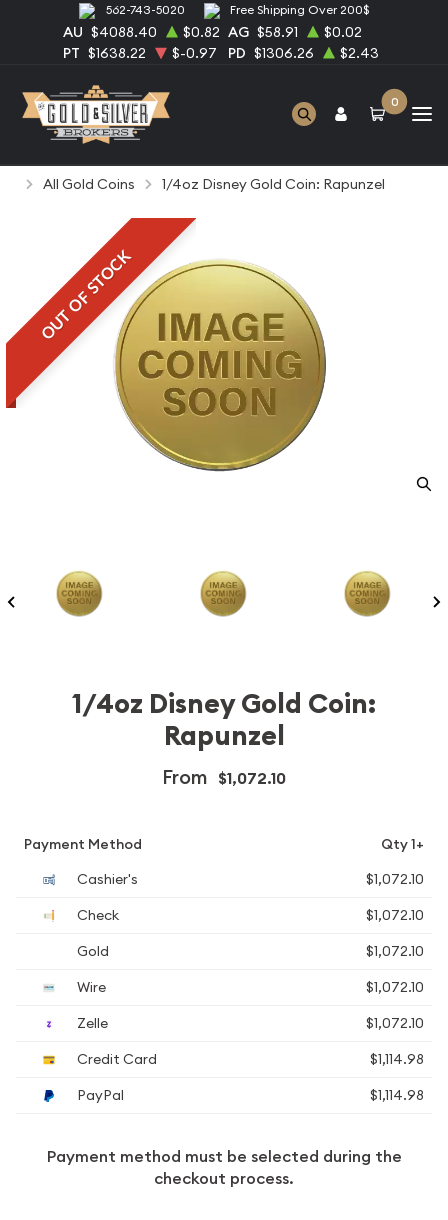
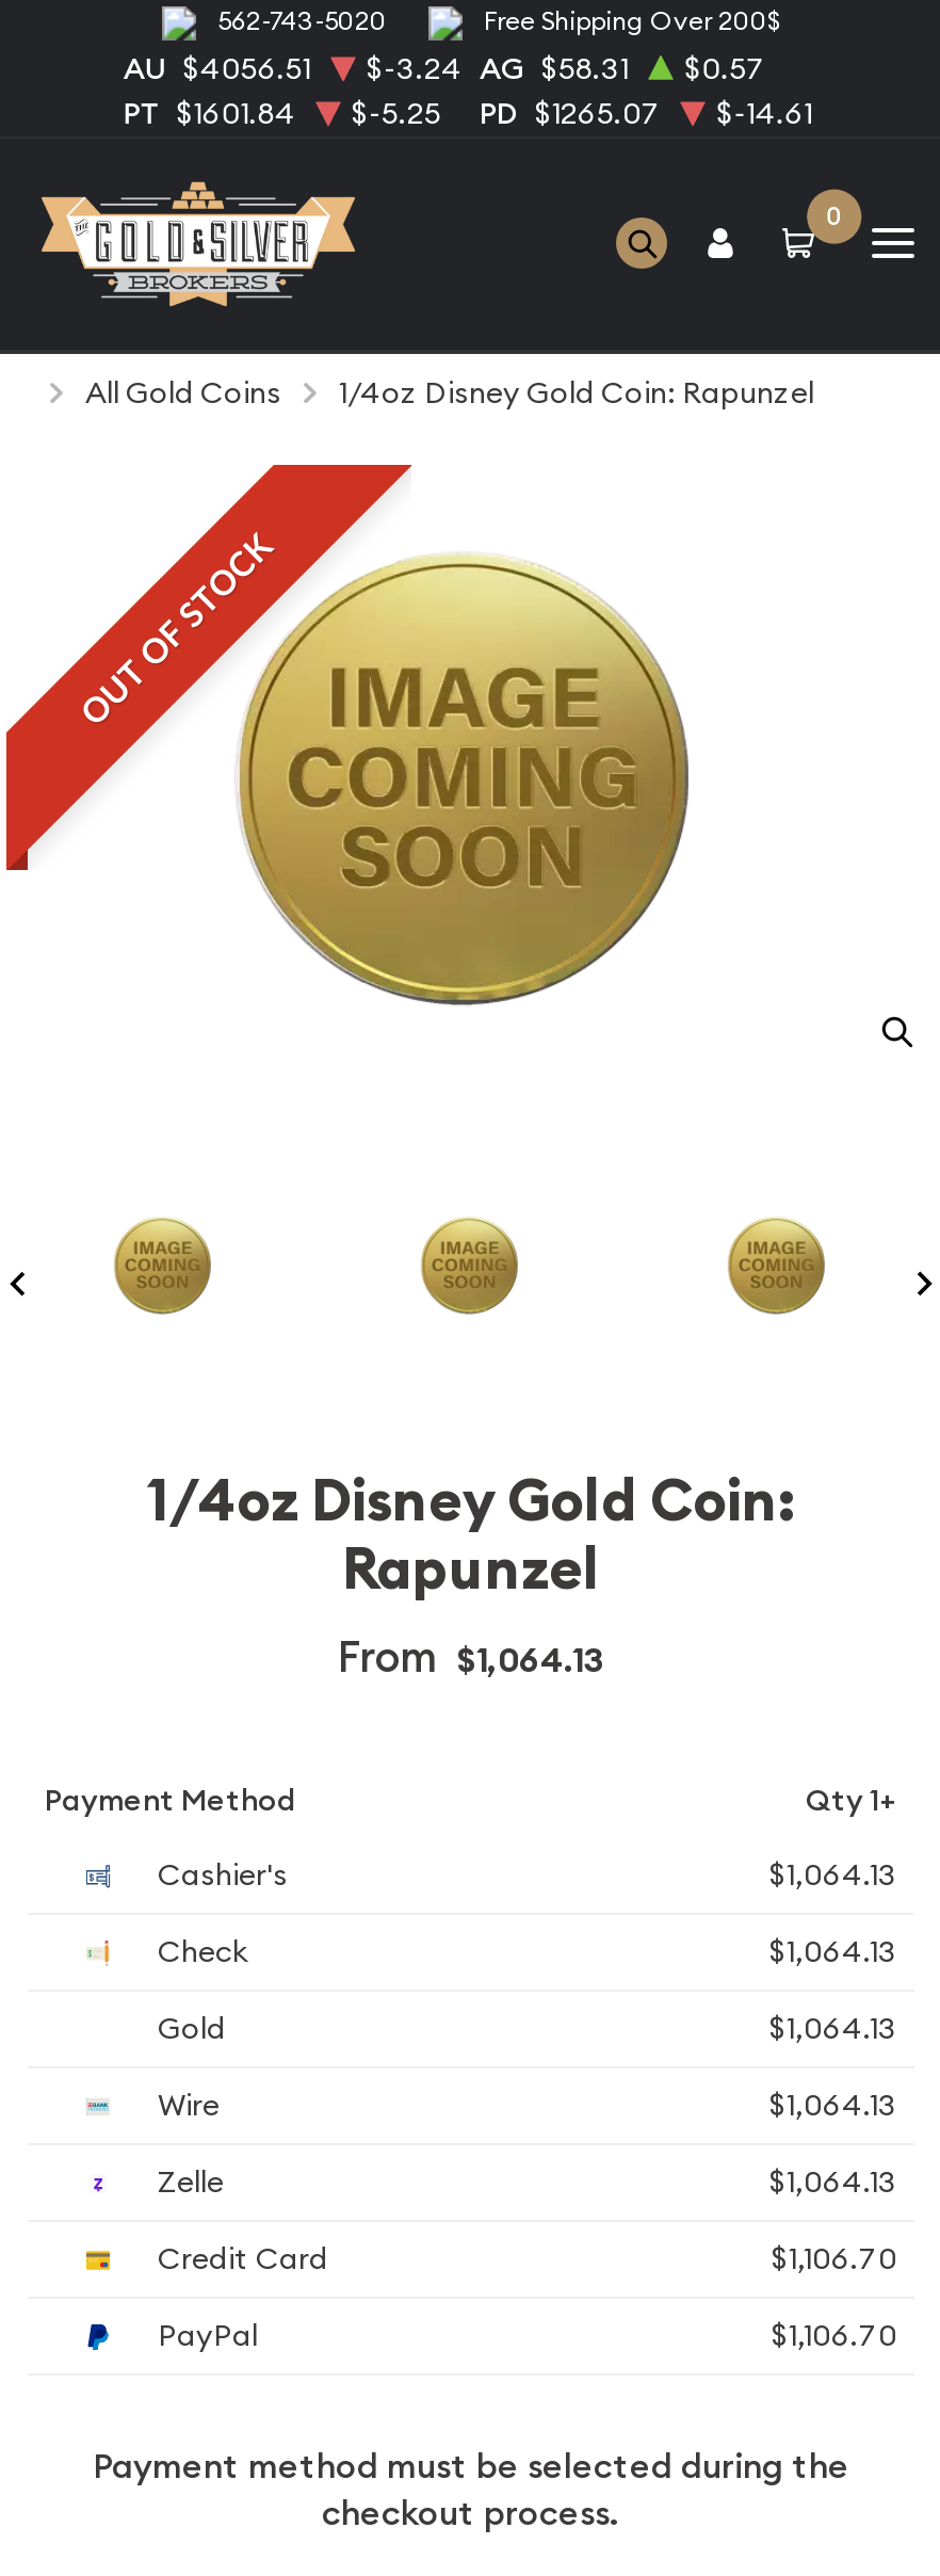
- AU $4088.40
+ AU $4056.51

- $0.82 AG $58.91
+ $-3.24 AG $58.31

- $0.02
+ $0.57

- PT $1638.22
+ PT $1601.84

- $-0.97
+ $-5.25

- PD $1306.26
+ PD $1265.07

- $2.43
+ $-14.61

- From $1,072.10
+ From $1,064.13

- $1,072.10
+ $1,064.13

- $1,072.10
+ $1,064.13

- $1,072.10
+ $1,064.13

- $1,072.10
+ $1,064.13

- $1,072.10
+ $1,064.13

- $1,114.98
+ $1,106.70

- $1,114.98
+ $1,106.70
